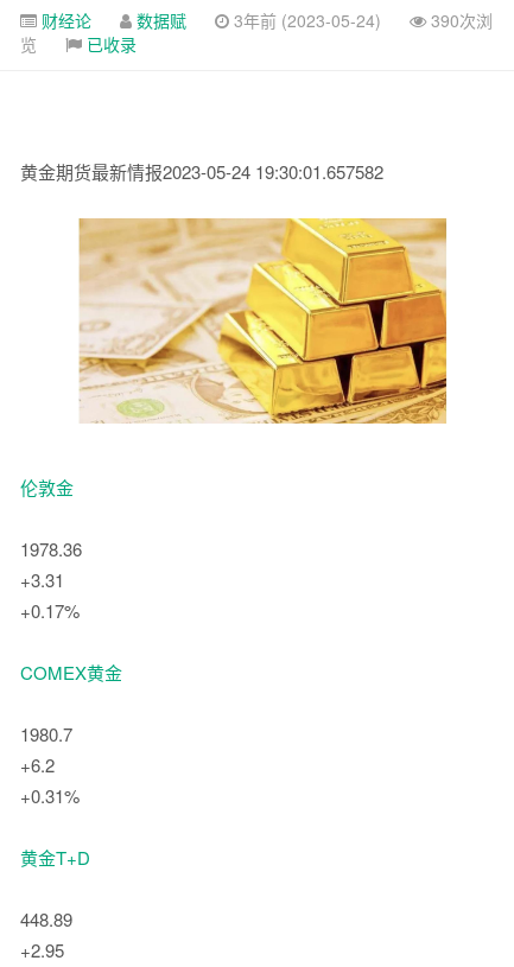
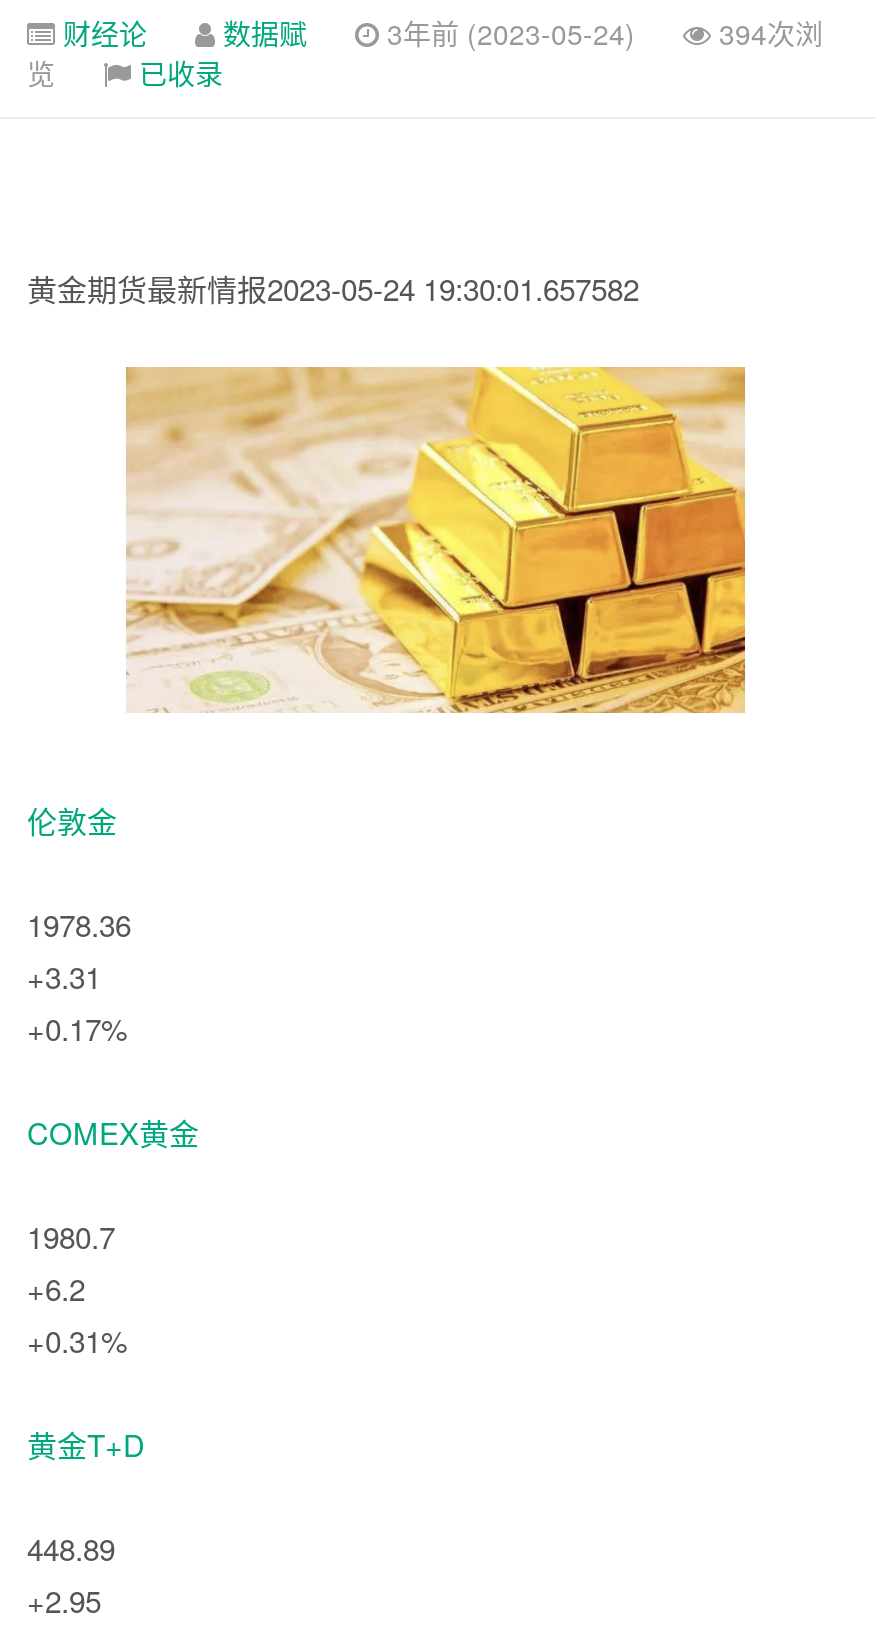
- 财经论 数据赋 3年前 (2023-05-24) 390次浏
+ 财经论 数据赋 3年前 (2023-05-24) 394次浏
